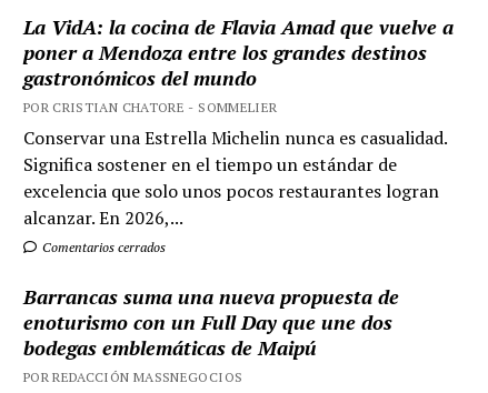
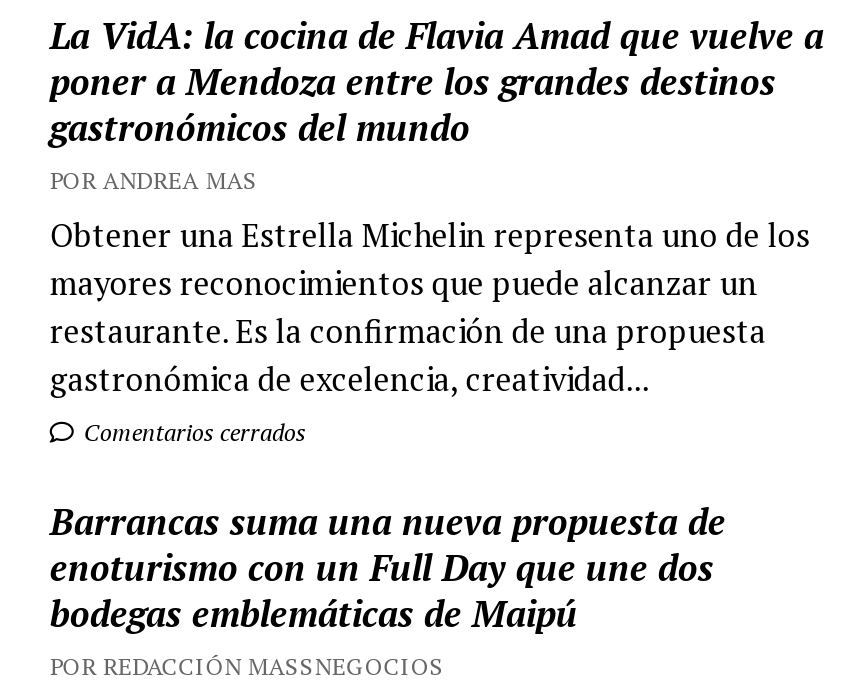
- POR CRISTIAN CHATORE - SOMMELIER
- Conservar una Estrella Michelin nunca es casualidad.
- Significa sostener en el tiempo un estándar de
- excelencia que solo unos pocos restaurantes logran
- alcanzar. En 2026,...
+ POR ANDREA MAS
+ Obtener una Estrella Michelin representa uno de los
+ mayores reconocimientos que puede alcanzar un
+ restaurante. Es la confirmación de una propuesta
+ gastronómica de excelencia, creatividad...
